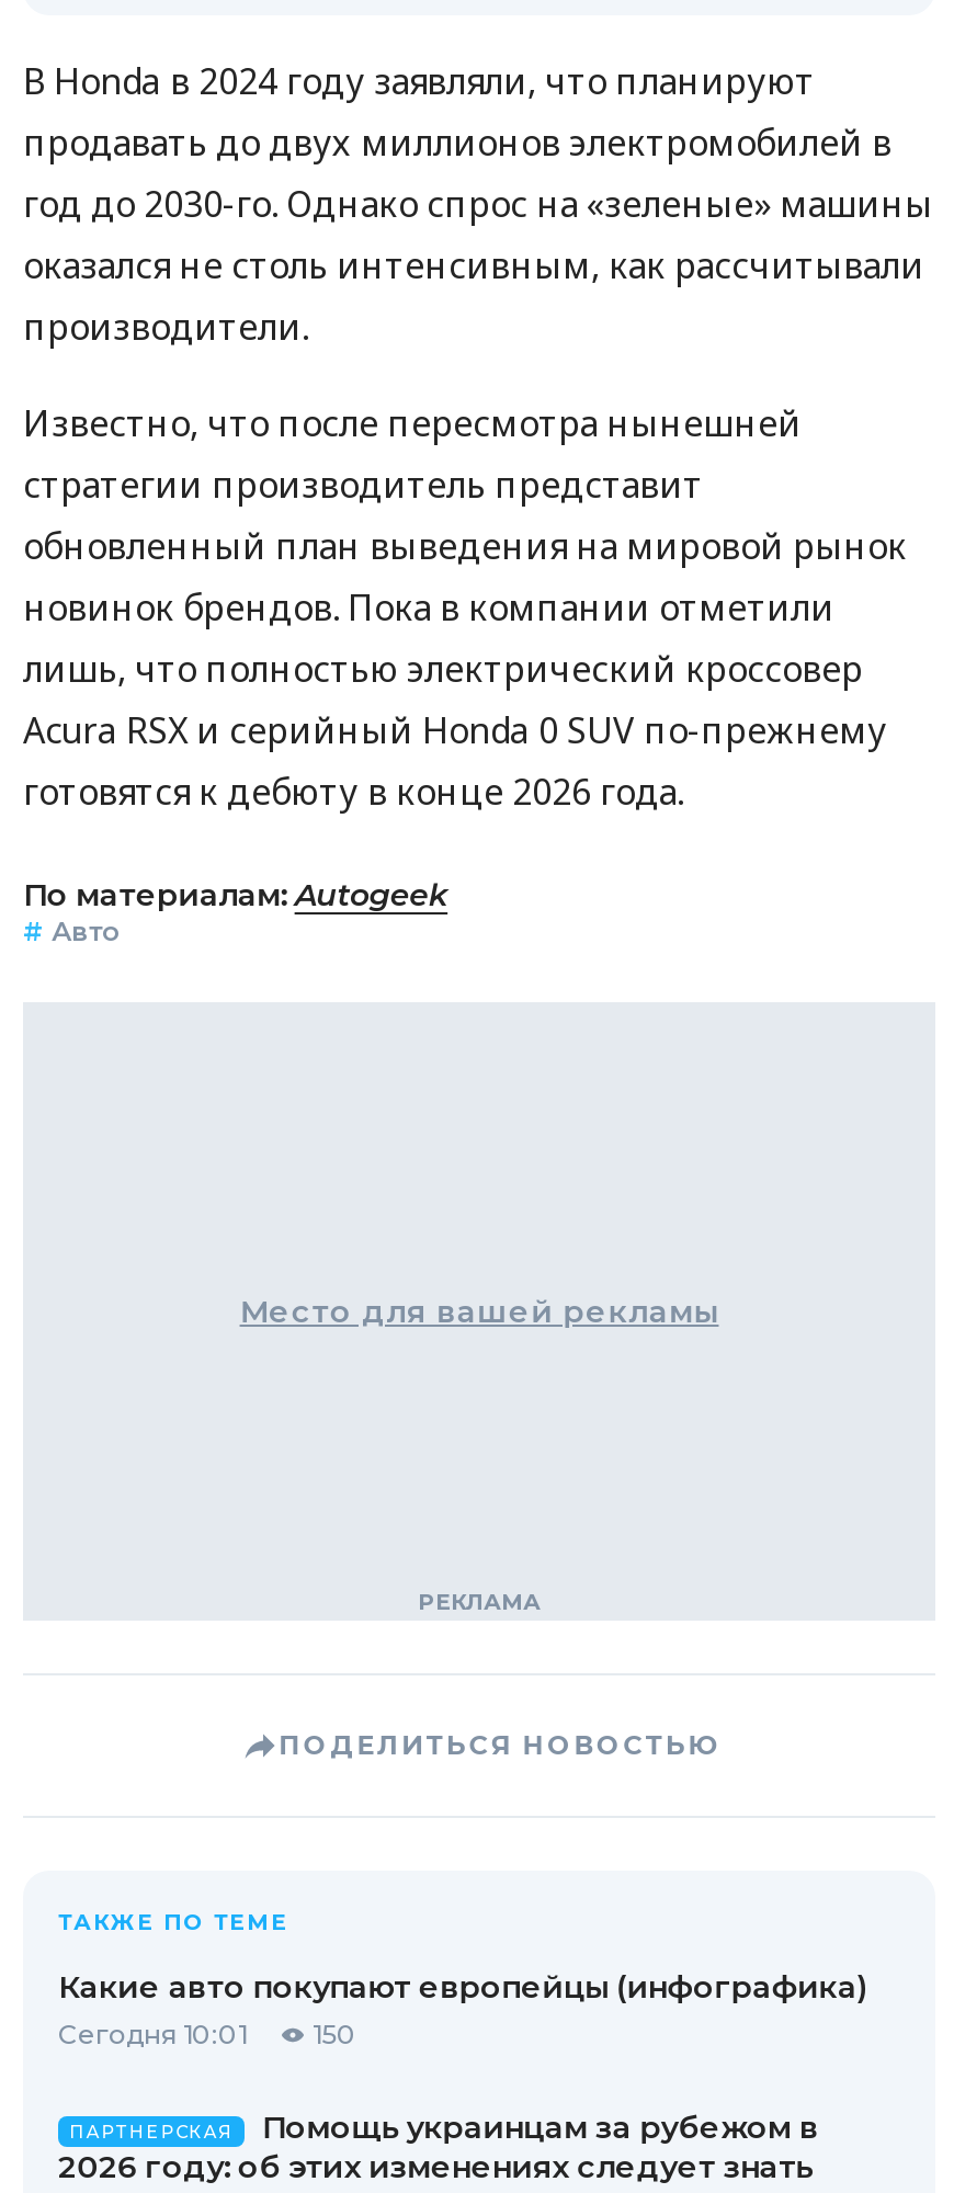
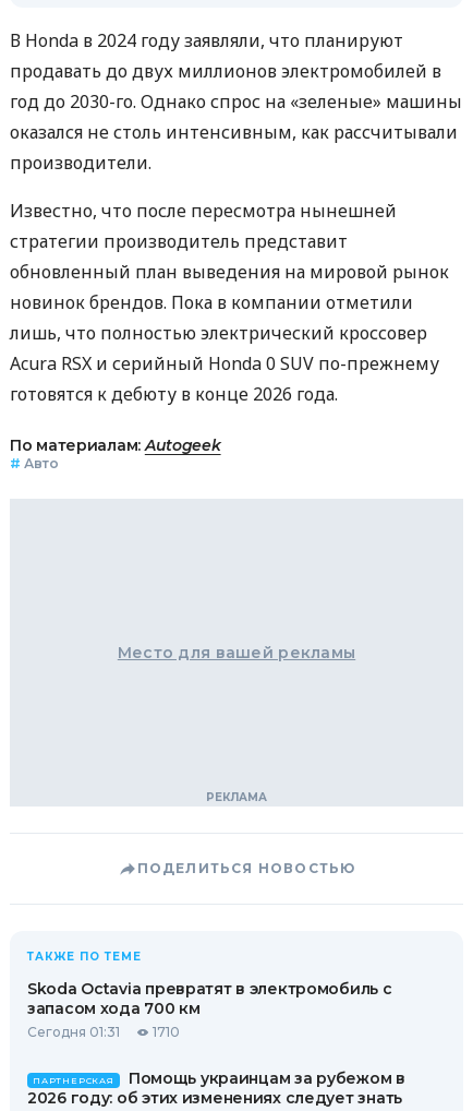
- Какие авто покупают европейцы (инфографика)
- Сегодня 10:01
- 150
+ Skoda Octavia превратят в электромобиль с
+ запасом хода 700 км
+ Сегодня 01:31
+ 1710
